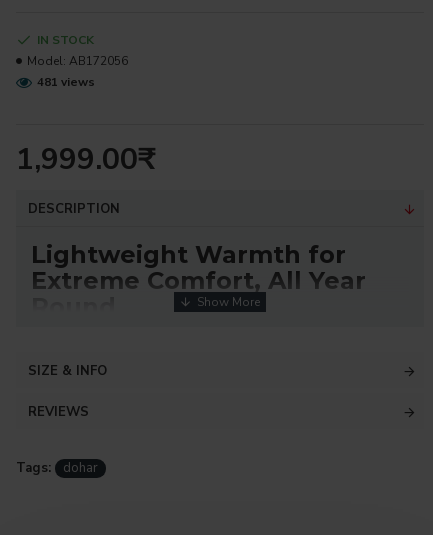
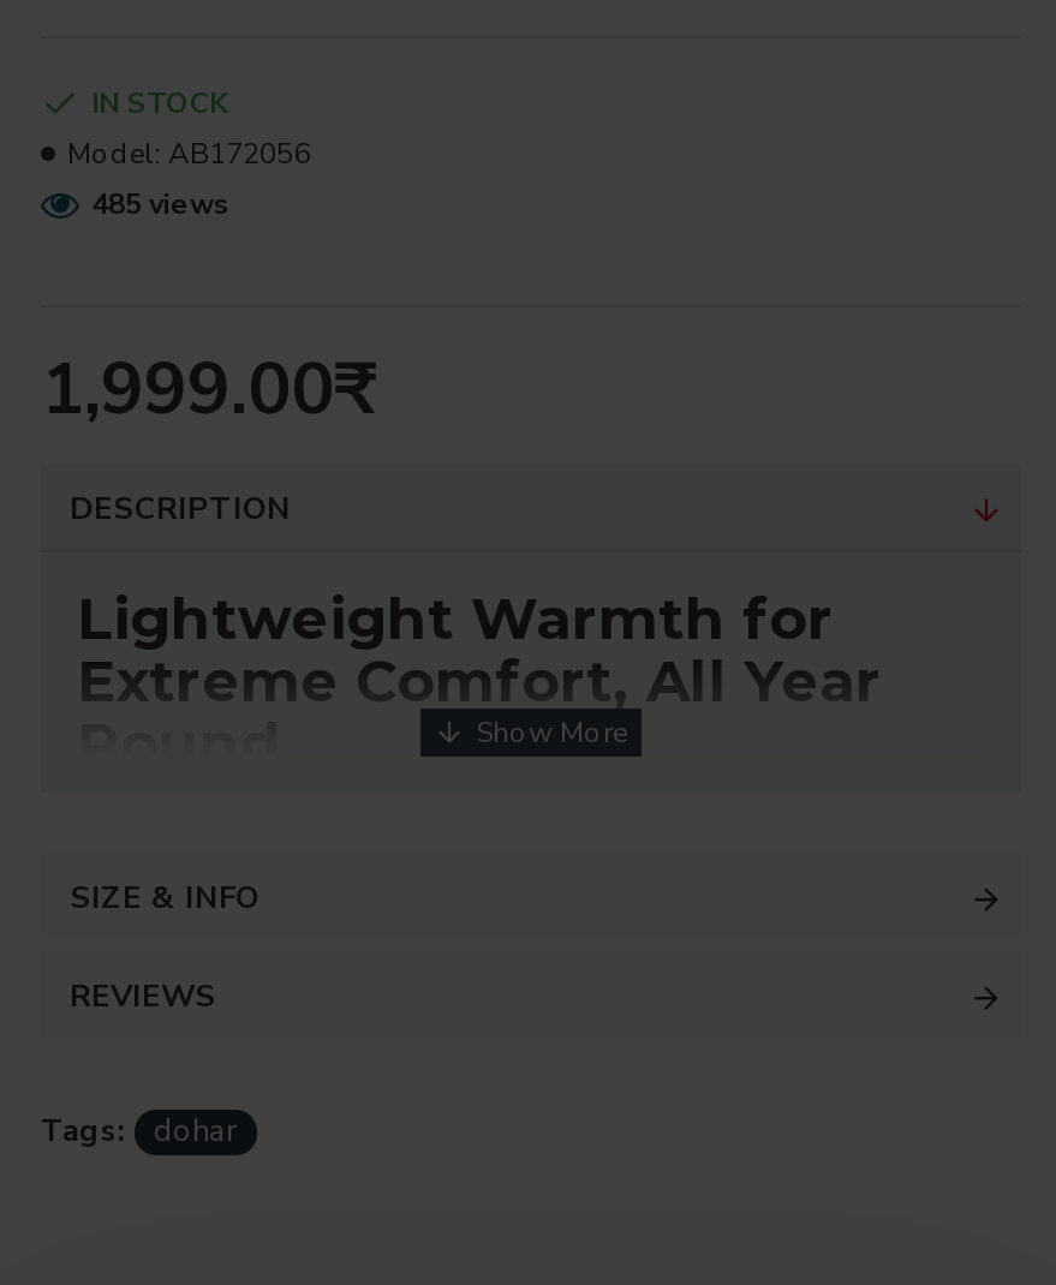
- 481 views
+ 485 views
